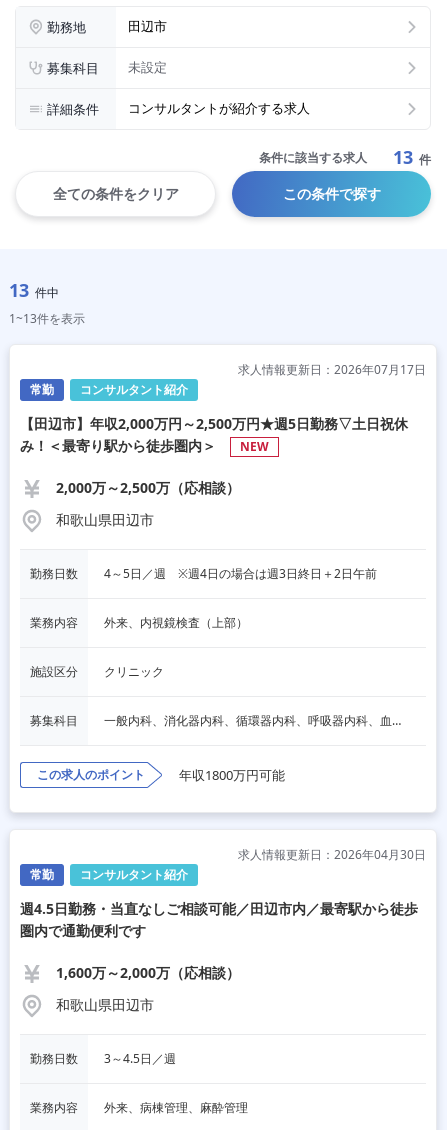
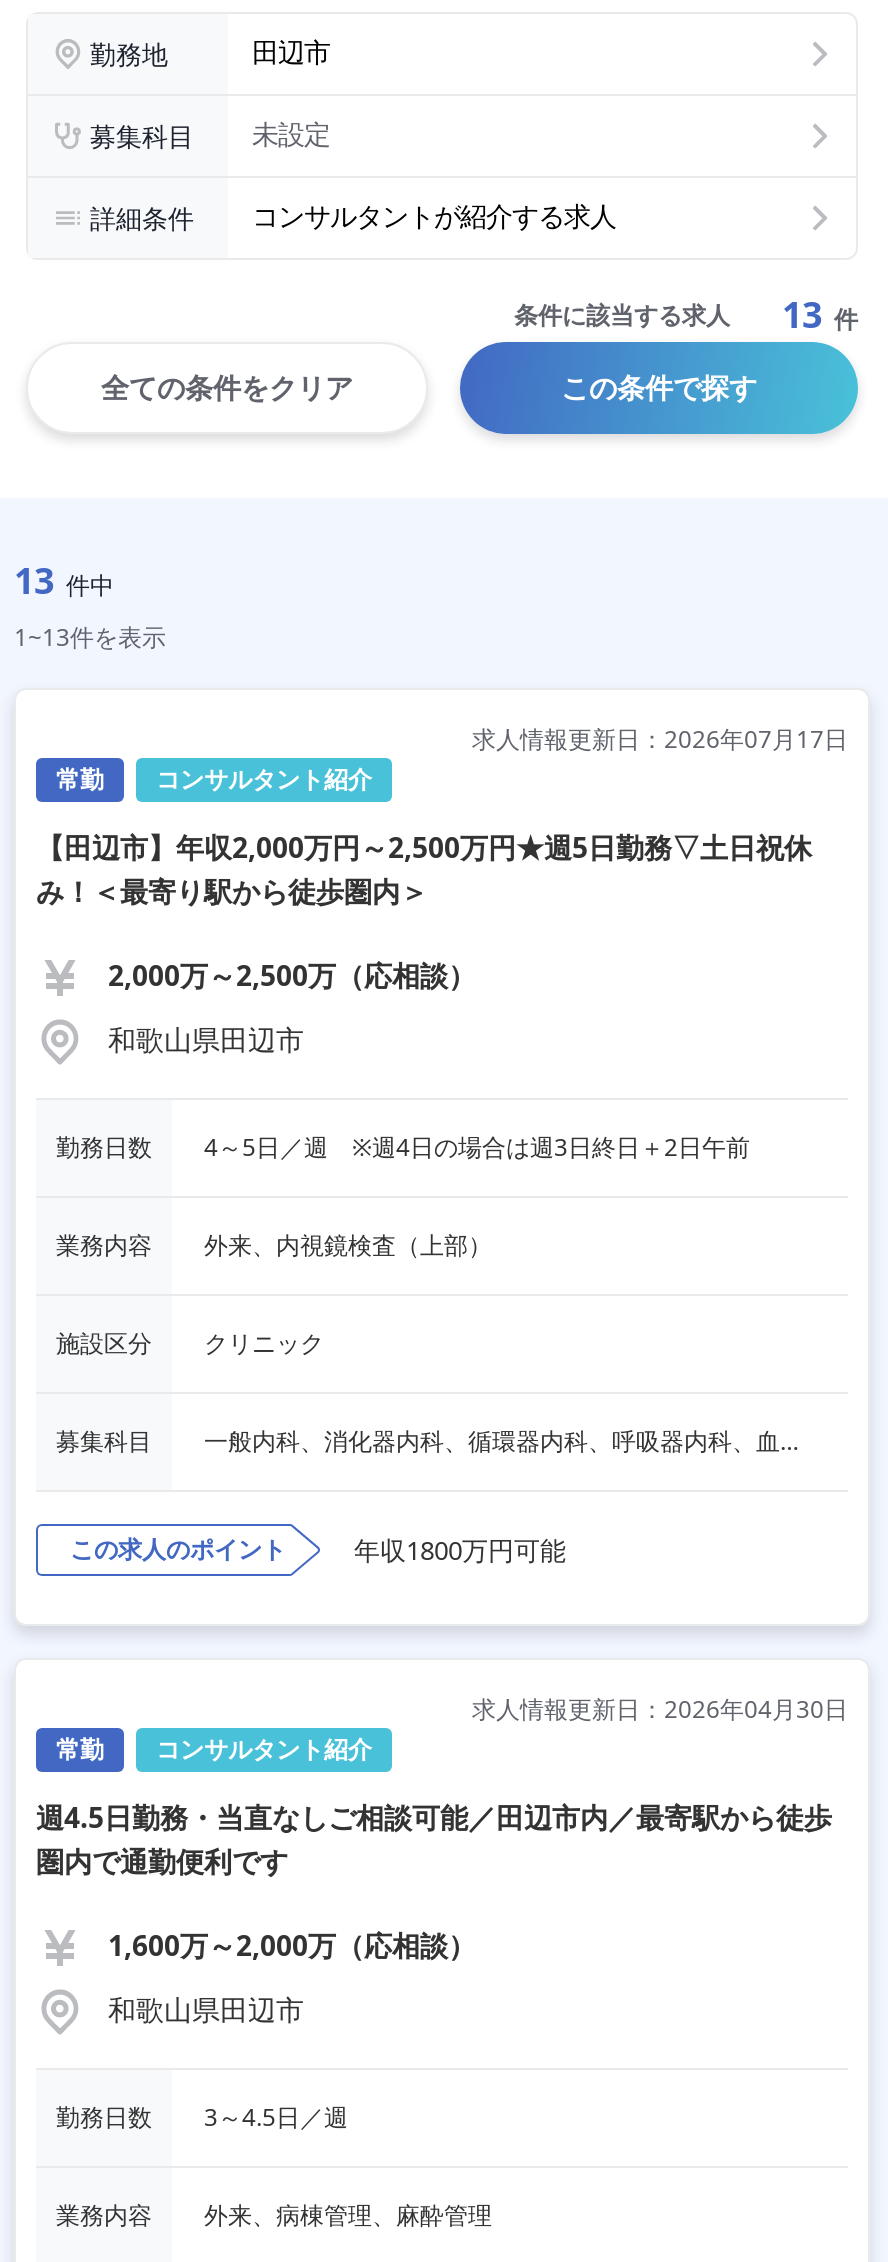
- NEW
